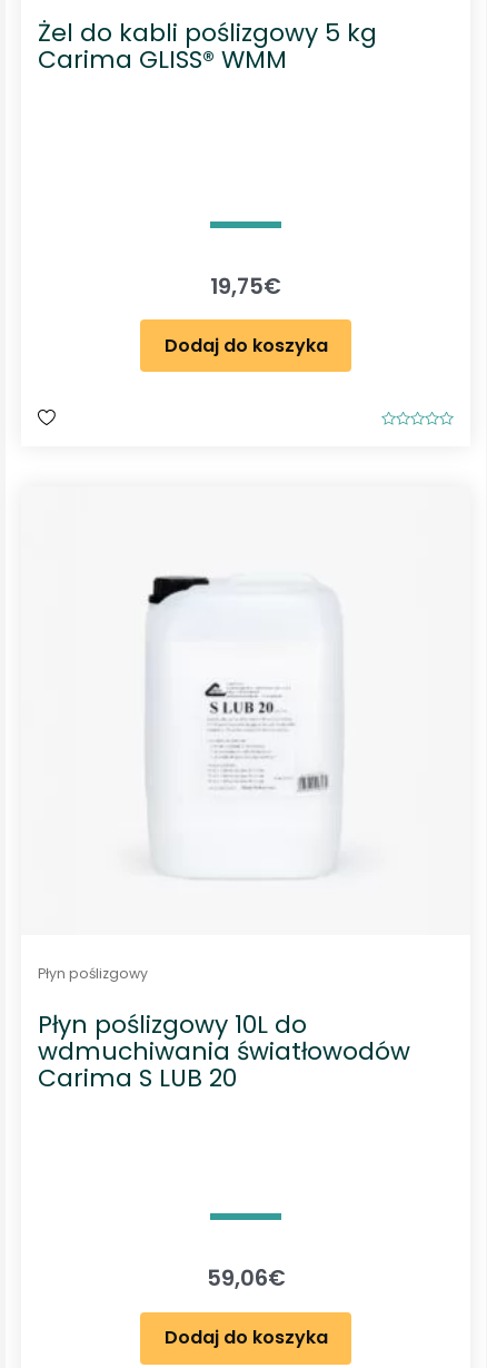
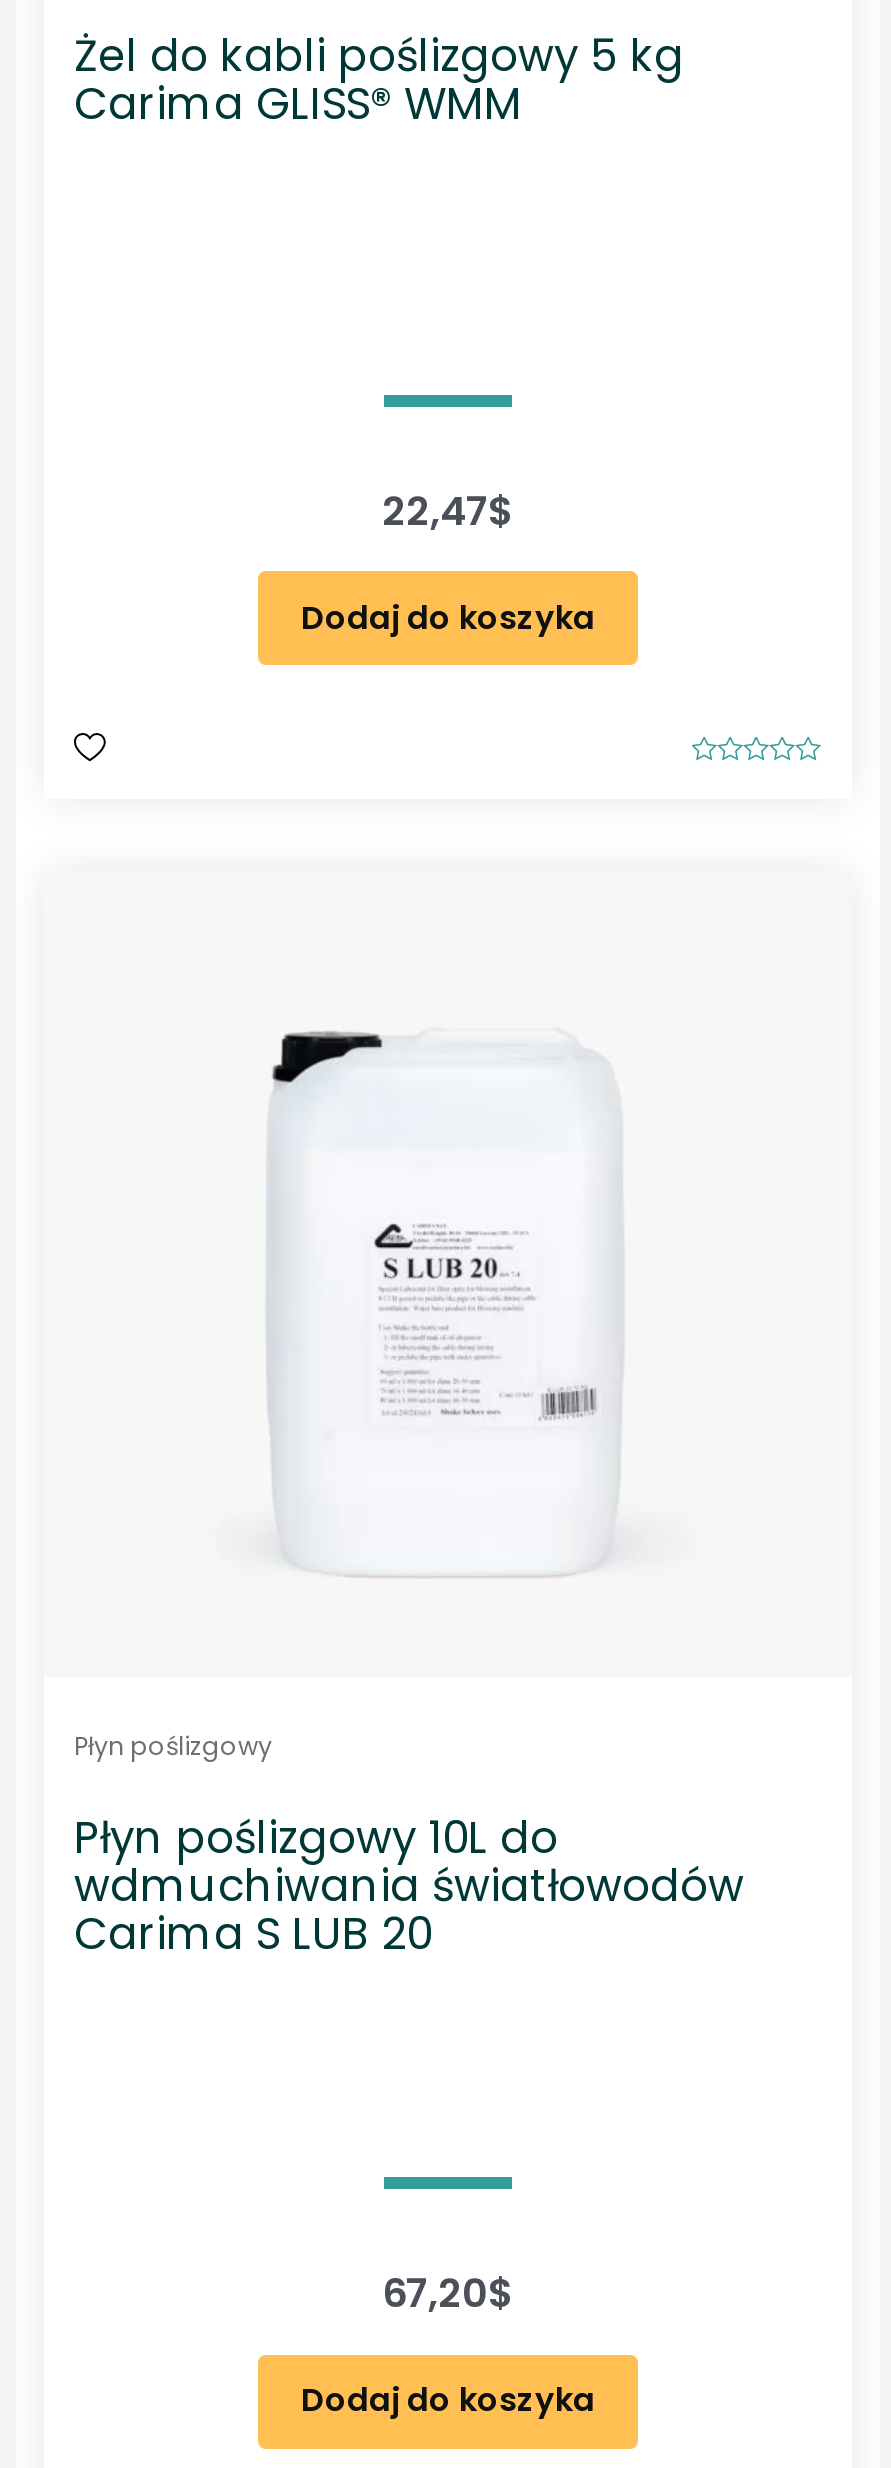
- 19,75€
+ 22,47$

- 59,06€
+ 67,20$
